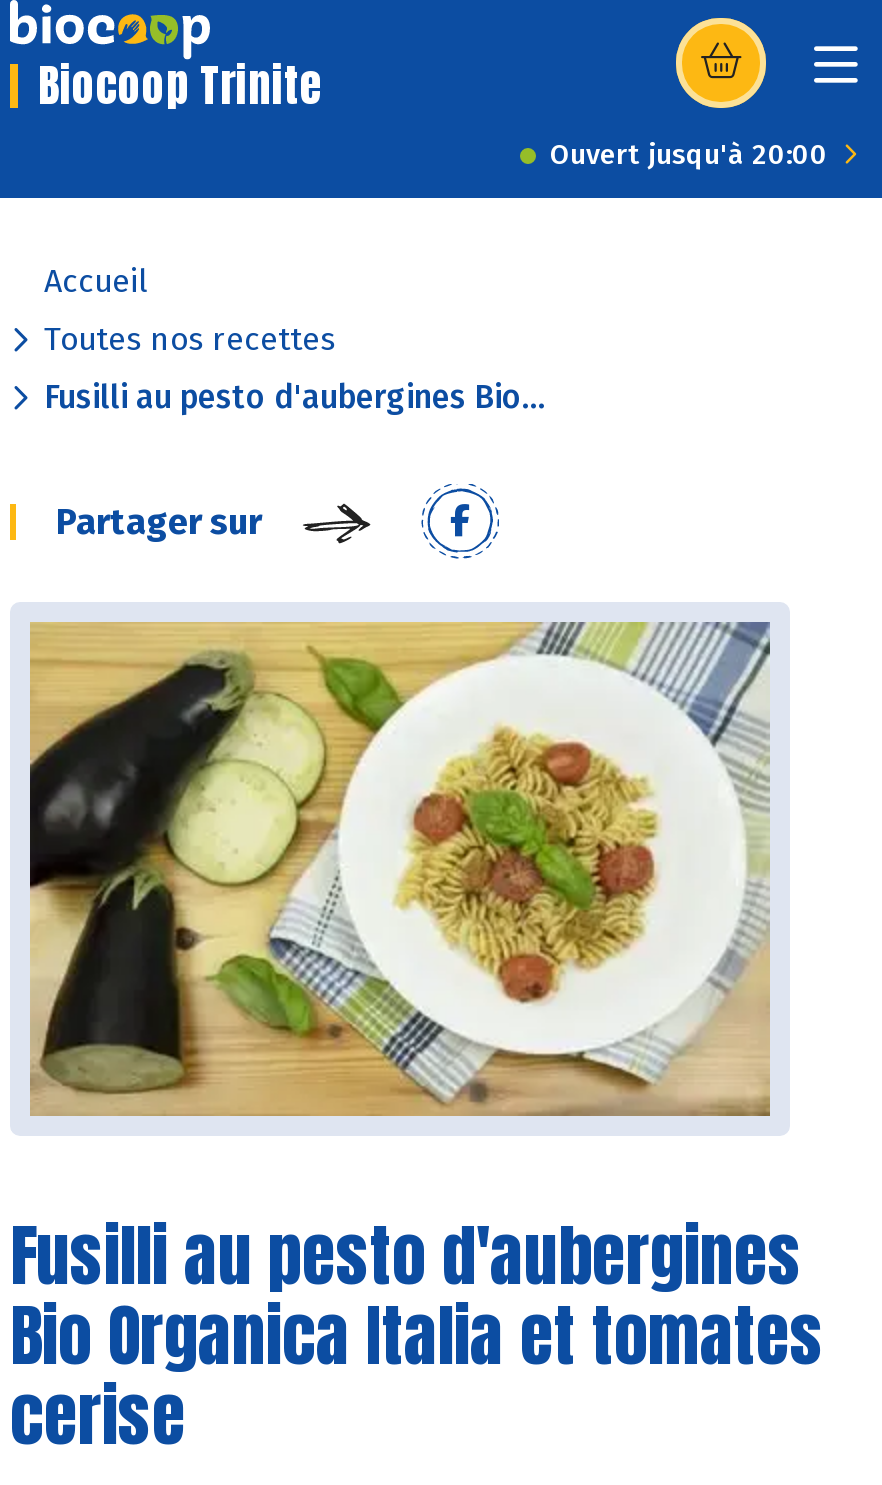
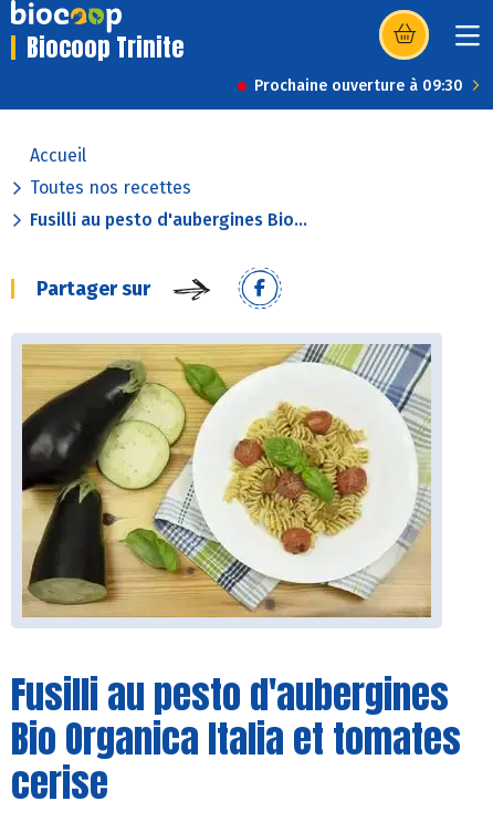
- Ouvert jusqu'à 20:00
+ Prochaine ouverture à 09:30
